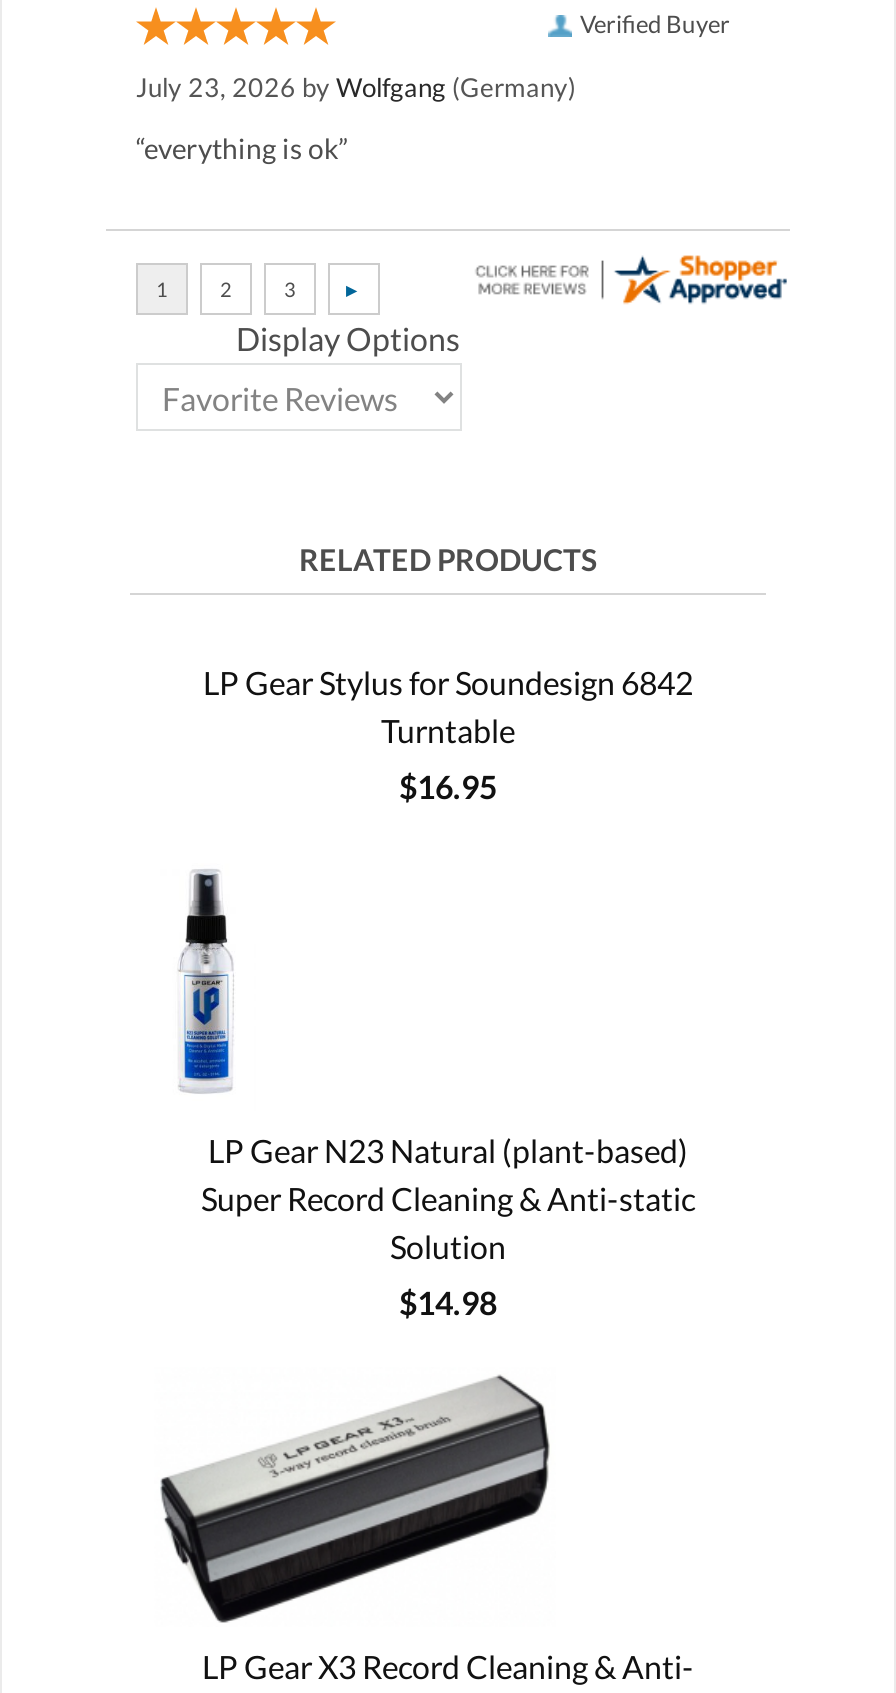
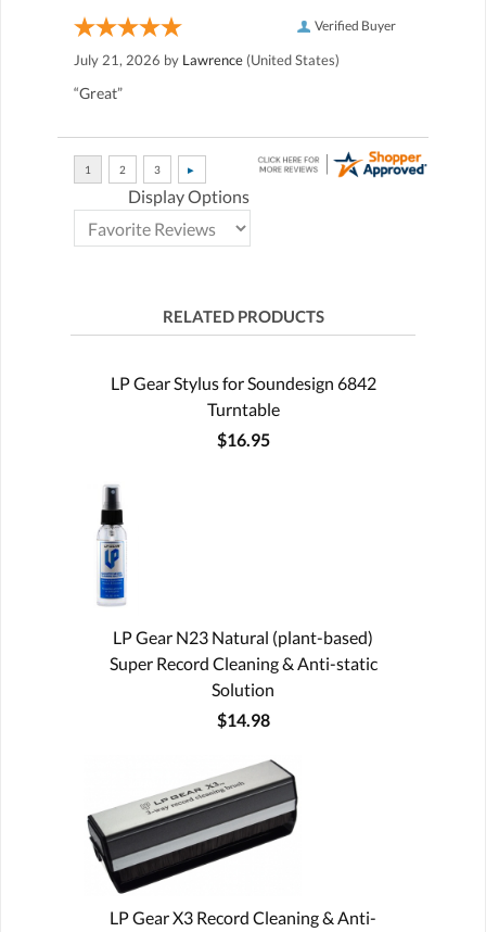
- July 23, 2026 by Wolfgang (Germany)
+ July 21, 2026 by Lawrence (United States)

- “everything is ok”
+ “Great”
